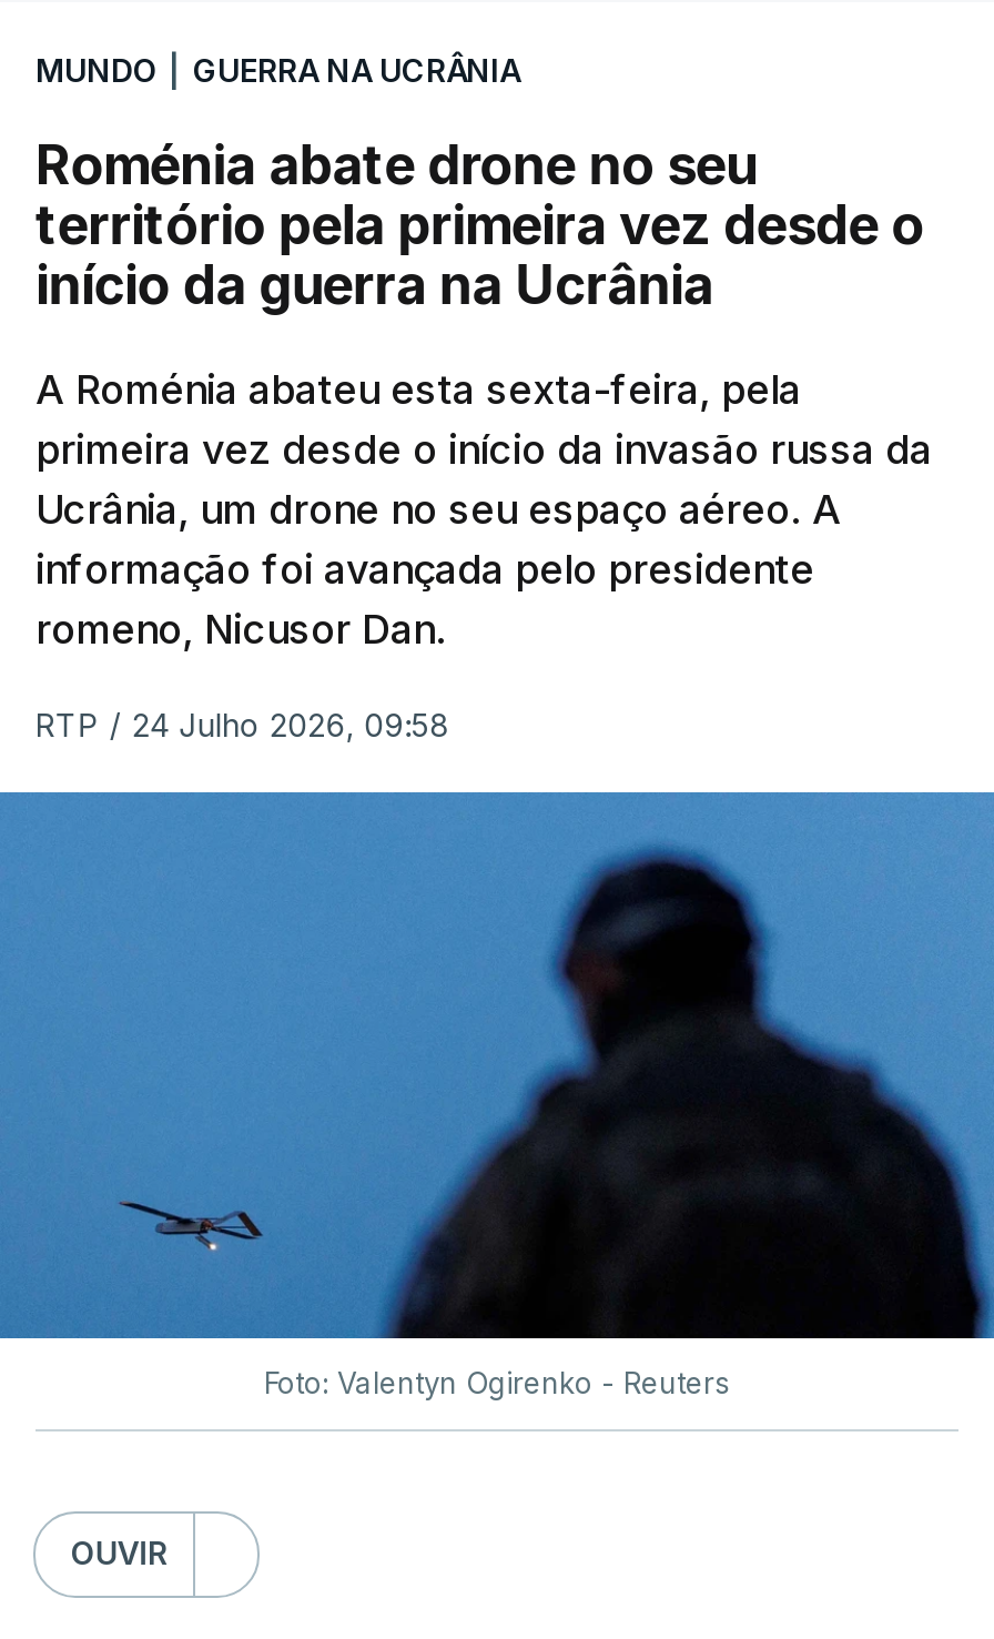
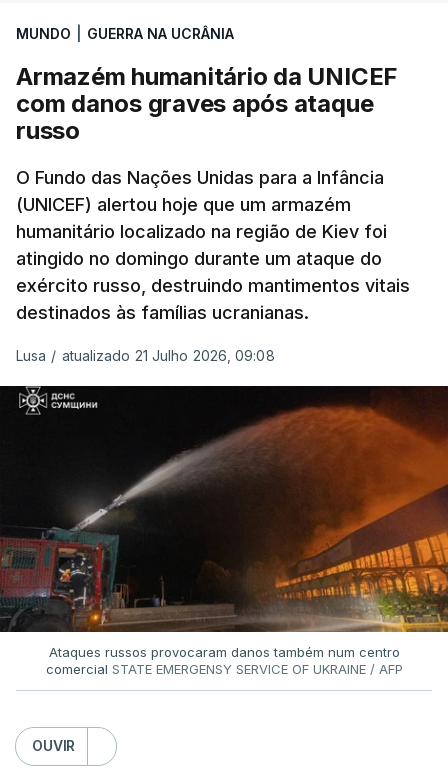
- Roménia abate drone no seu
- território pela primeira vez desde o
- início da guerra na Ucrânia
+ Armazém humanitário da UNICEF
+ com danos graves após ataque
+ russo

- A Roménia abateu esta sexta-feira, pela
- primeira vez desde o início da invasão russa da
- Ucrânia, um drone no seu espaço aéreo. A
- informação foi avançada pelo presidente
- romeno, Nicusor Dan.
+ O Fundo das Nações Unidas para a Infância
+ (UNICEF) alertou hoje que um armazém
+ humanitário localizado na região de Kiev foi
+ atingido no domingo durante um ataque do
+ exército russo, destruindo mantimentos vitais
+ destinados às famílias ucranianas.

- RTP / 24 Julho 2026, 09:58
+ Lusa / atualizado 21 Julho 2026, 09:08

- [image]
- Foto: Valentyn Ogirenko - Reuters
+ [image]
+ Ataques russos provocaram danos também num centro
+ comercial STATE EMERGENSY SERVICE OF UKRAINE / AFP
